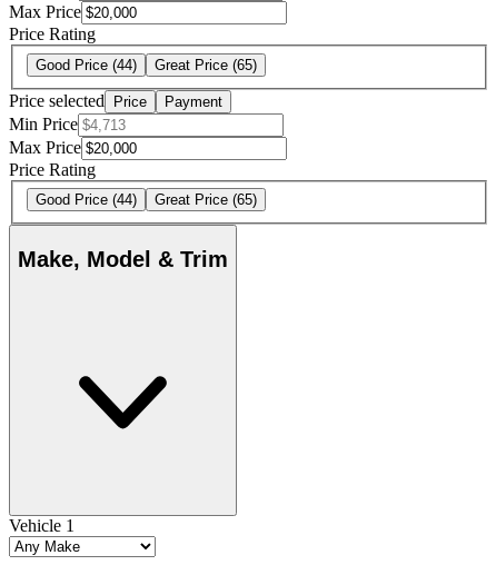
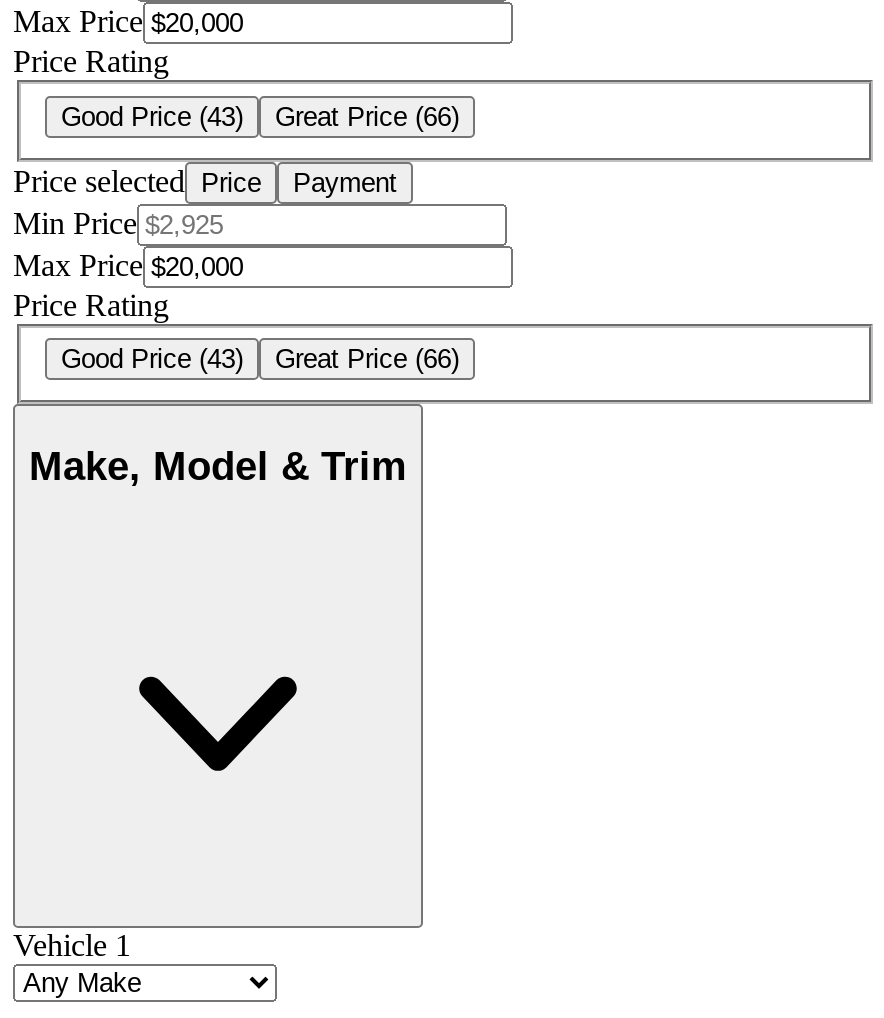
- Good Price (44)
+ Good Price (43)

- Great Price (65)
+ Great Price (66)

- Good Price (44)
+ Good Price (43)

- Great Price (65)
+ Great Price (66)
